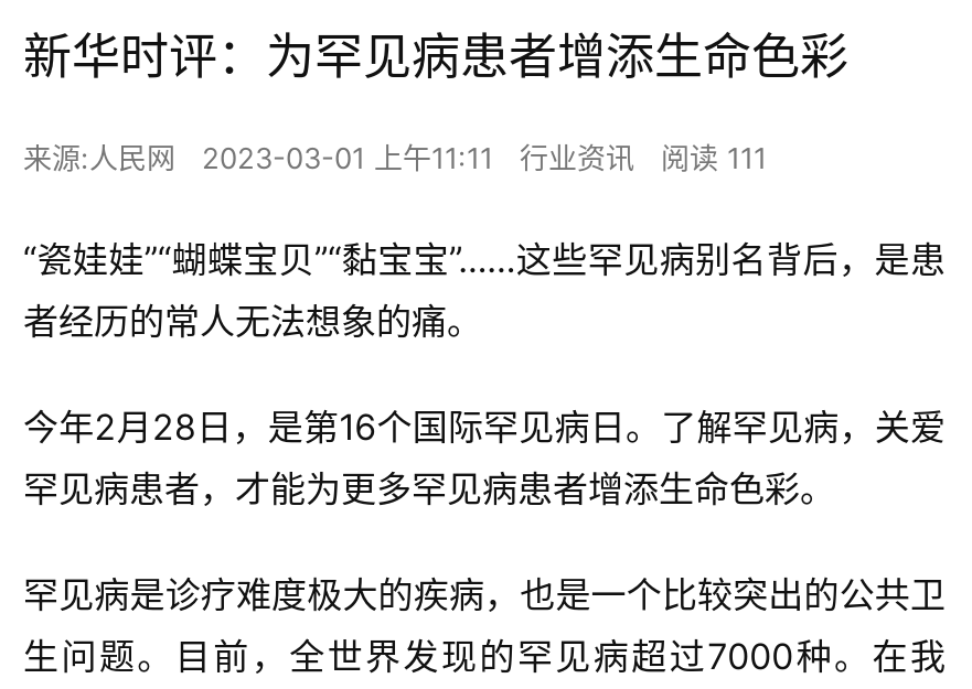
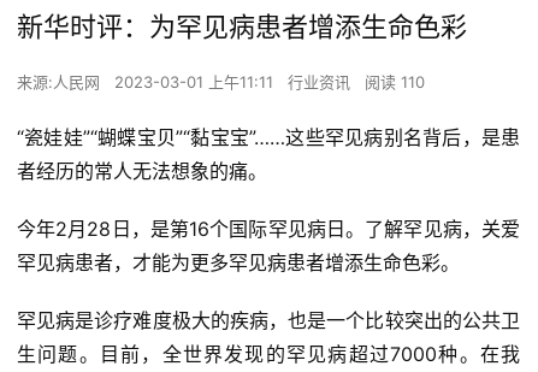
- 来源:人民网 2023-03-01 上午11:11 行业资讯 阅读 111
+ 来源:人民网 2023-03-01 上午11:11 行业资讯 阅读 110
